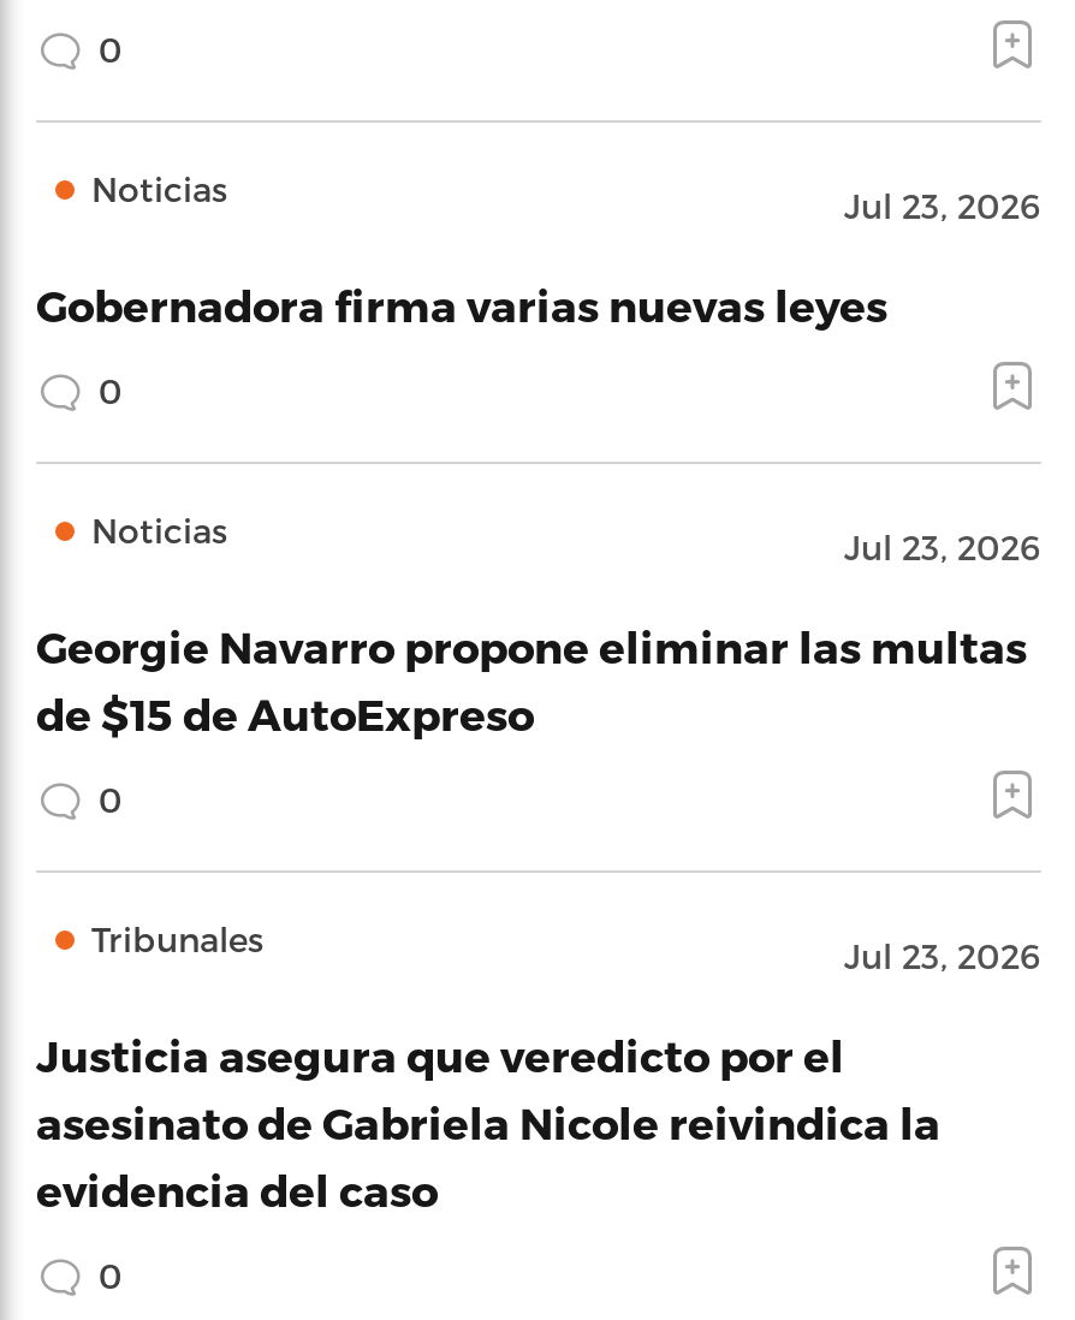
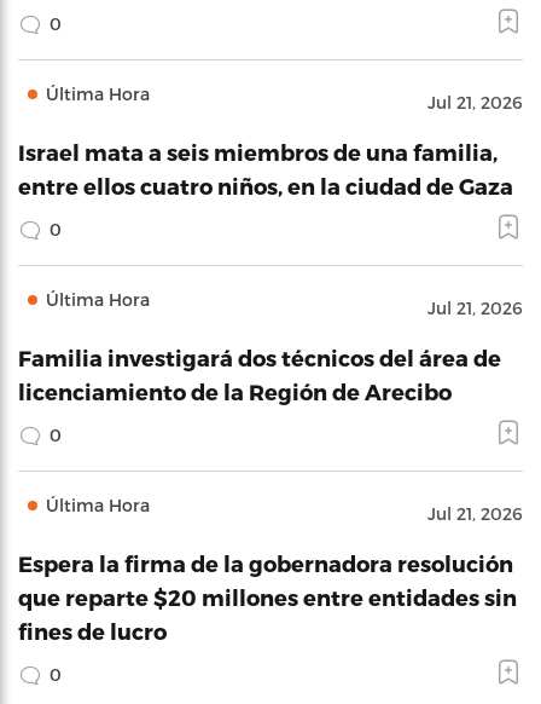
- Noticias
- Jul 23, 2026
+ Última Hora
+ Jul 21, 2026

- Gobernadora firma varias nuevas leyes
+ Israel mata a seis miembros de una familia,
+ entre ellos cuatro niños, en la ciudad de Gaza

- Noticias
- Jul 23, 2026
+ Última Hora
+ Jul 21, 2026

- Georgie Navarro propone eliminar las multas
- de $15 de AutoExpreso
+ Familia investigará dos técnicos del área de
+ licenciamiento de la Región de Arecibo

- Tribunales
- Jul 23, 2026
+ Última Hora
+ Jul 21, 2026

- Justicia asegura que veredicto por el
- asesinato de Gabriela Nicole reivindica la
- evidencia del caso
+ Espera la firma de la gobernadora resolución
+ que reparte $20 millones entre entidades sin
+ fines de lucro
